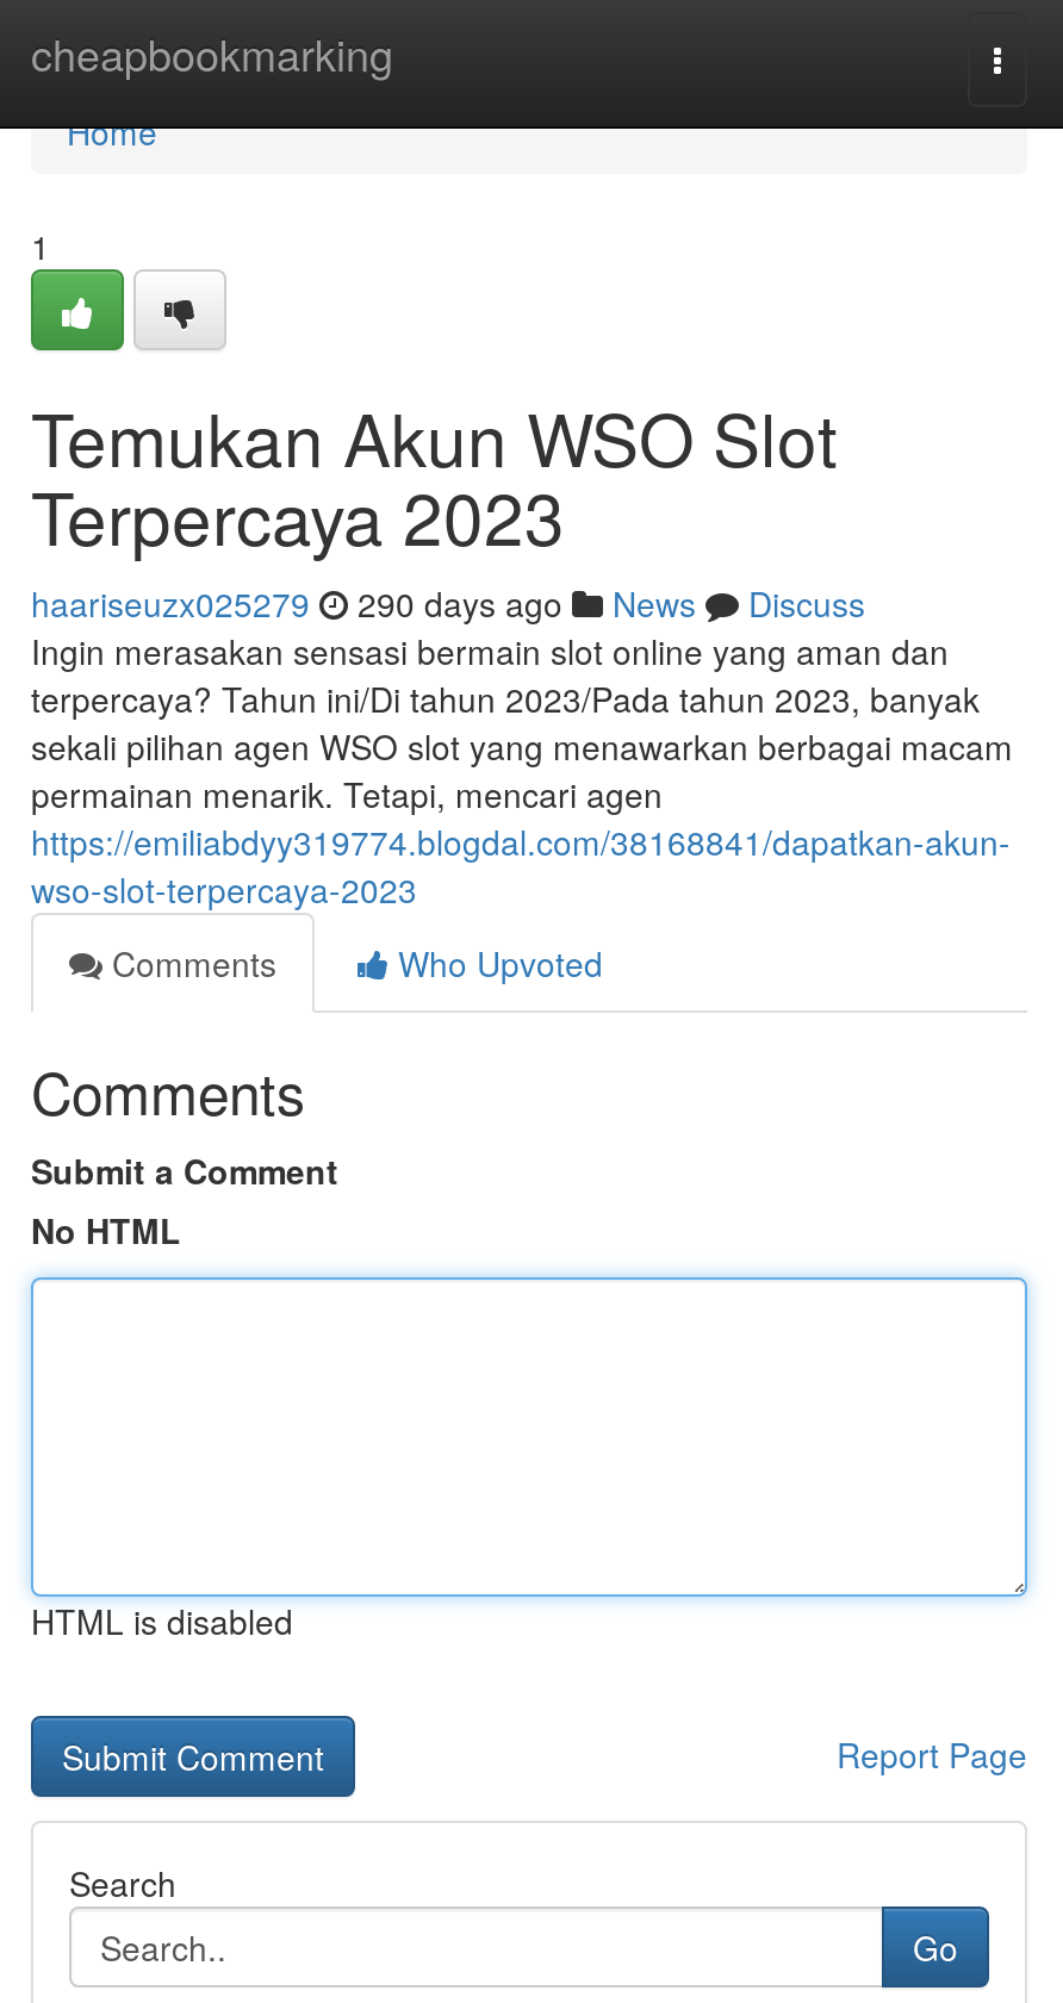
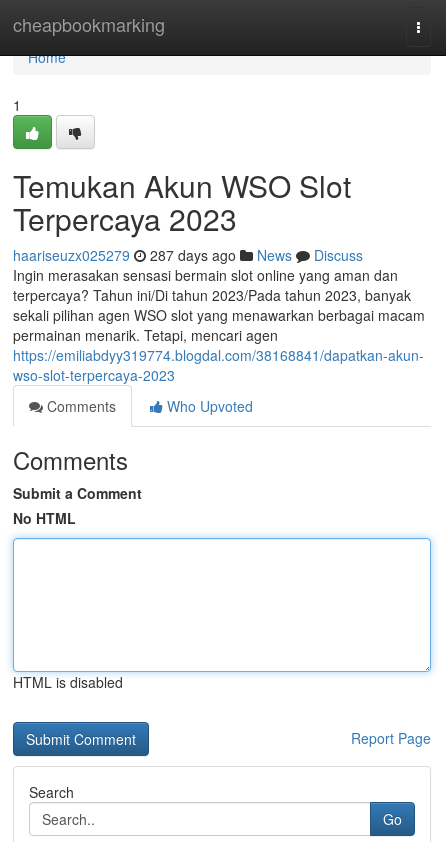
- haariseuzx025279 290 days ago News Discuss
+ haariseuzx025279 287 days ago News Discuss
